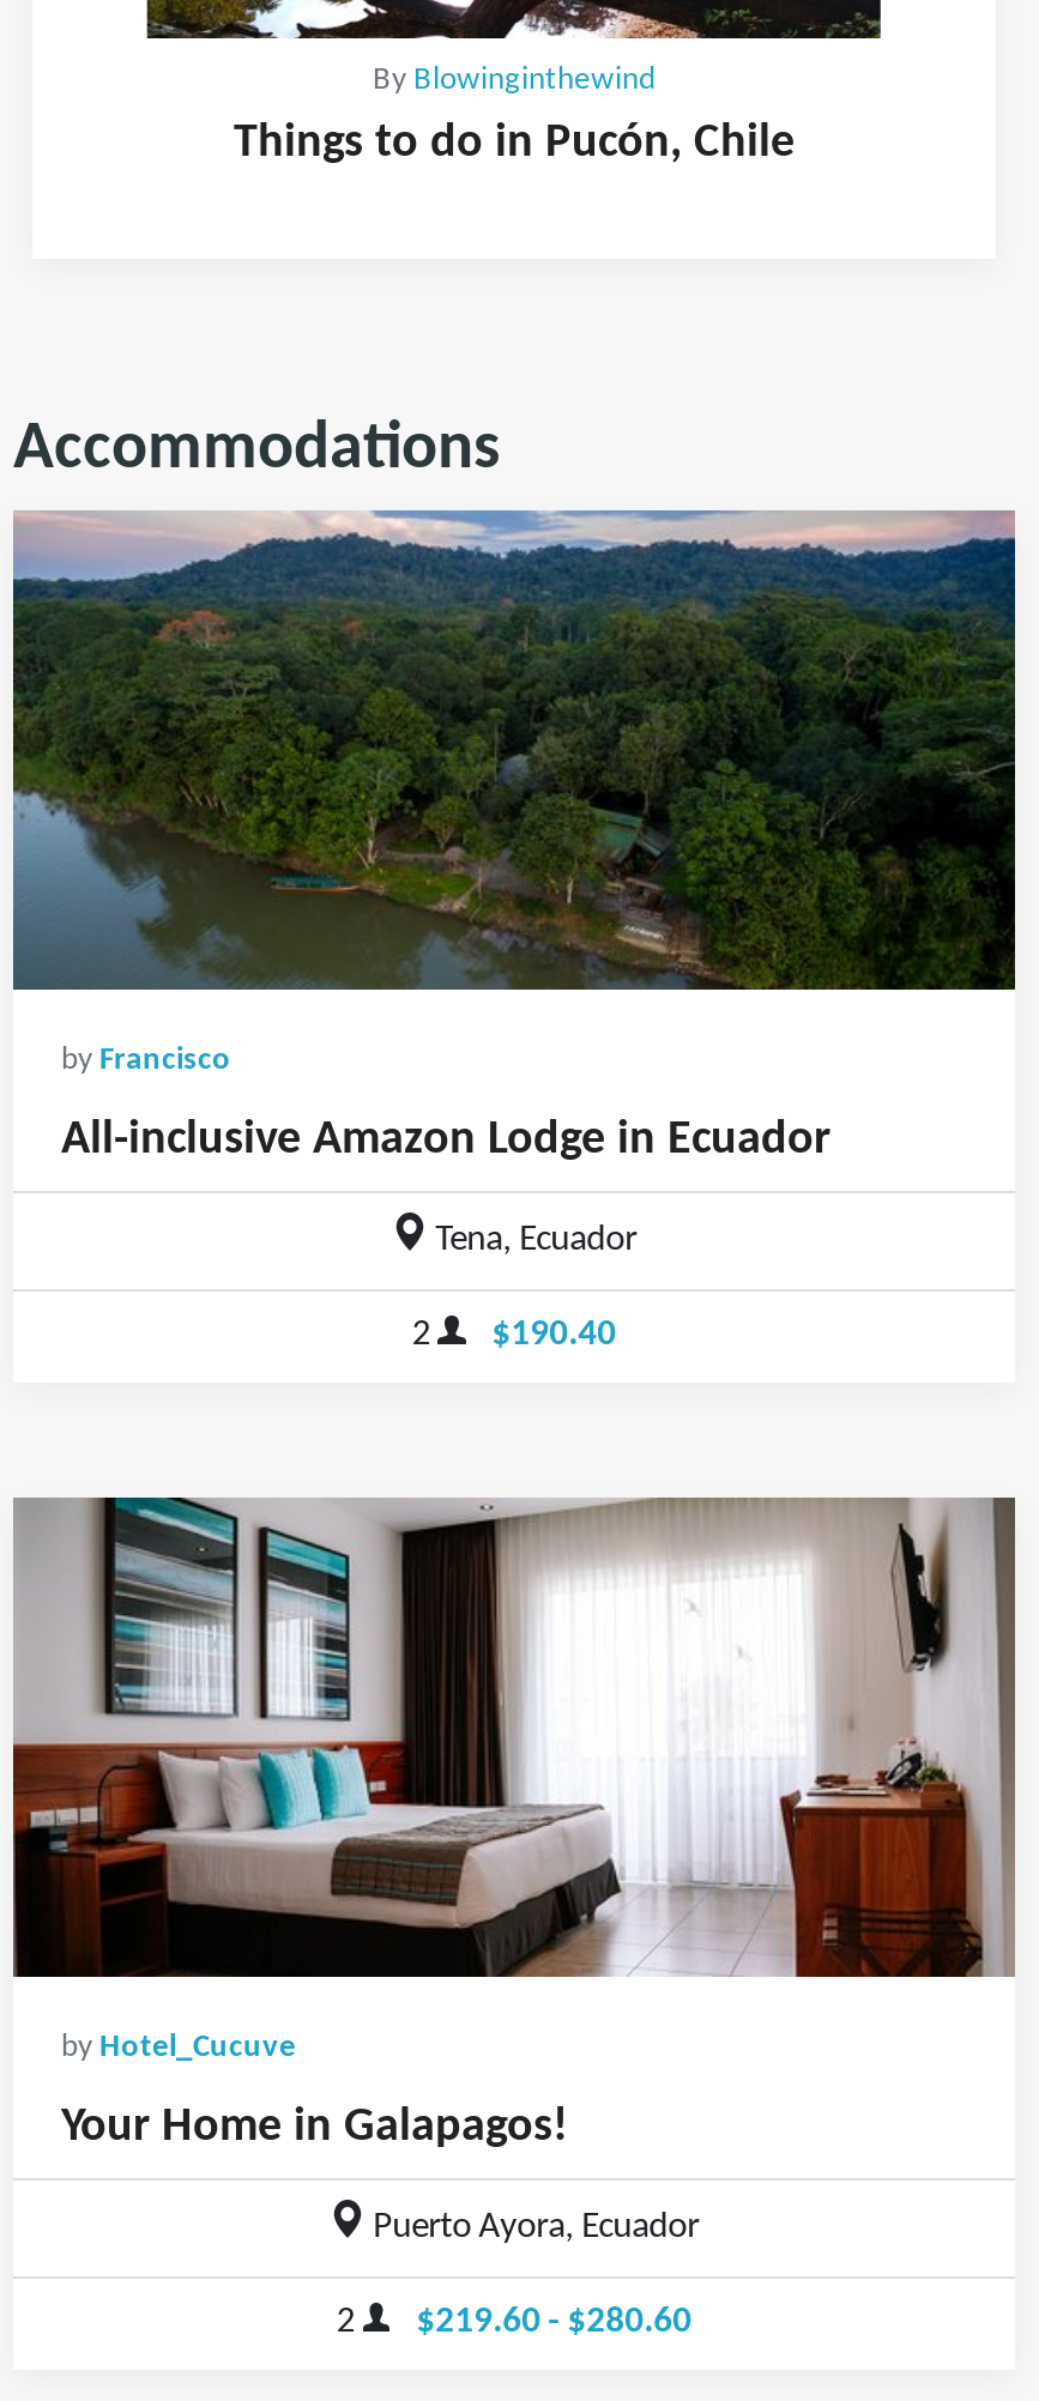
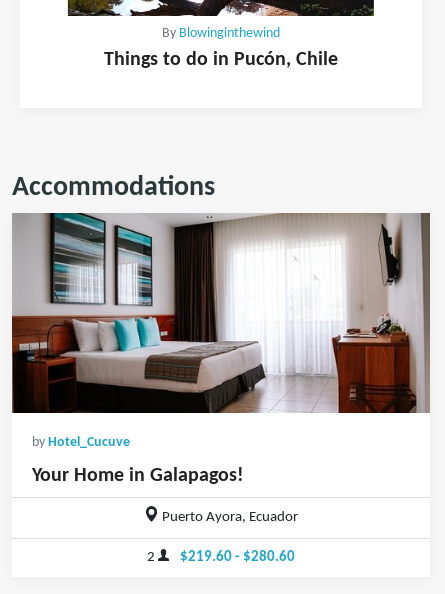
- [image]
- by Francisco
- All-inclusive Amazon Lodge in Ecuador
- Tena, Ecuador
- 2
- $190.40
